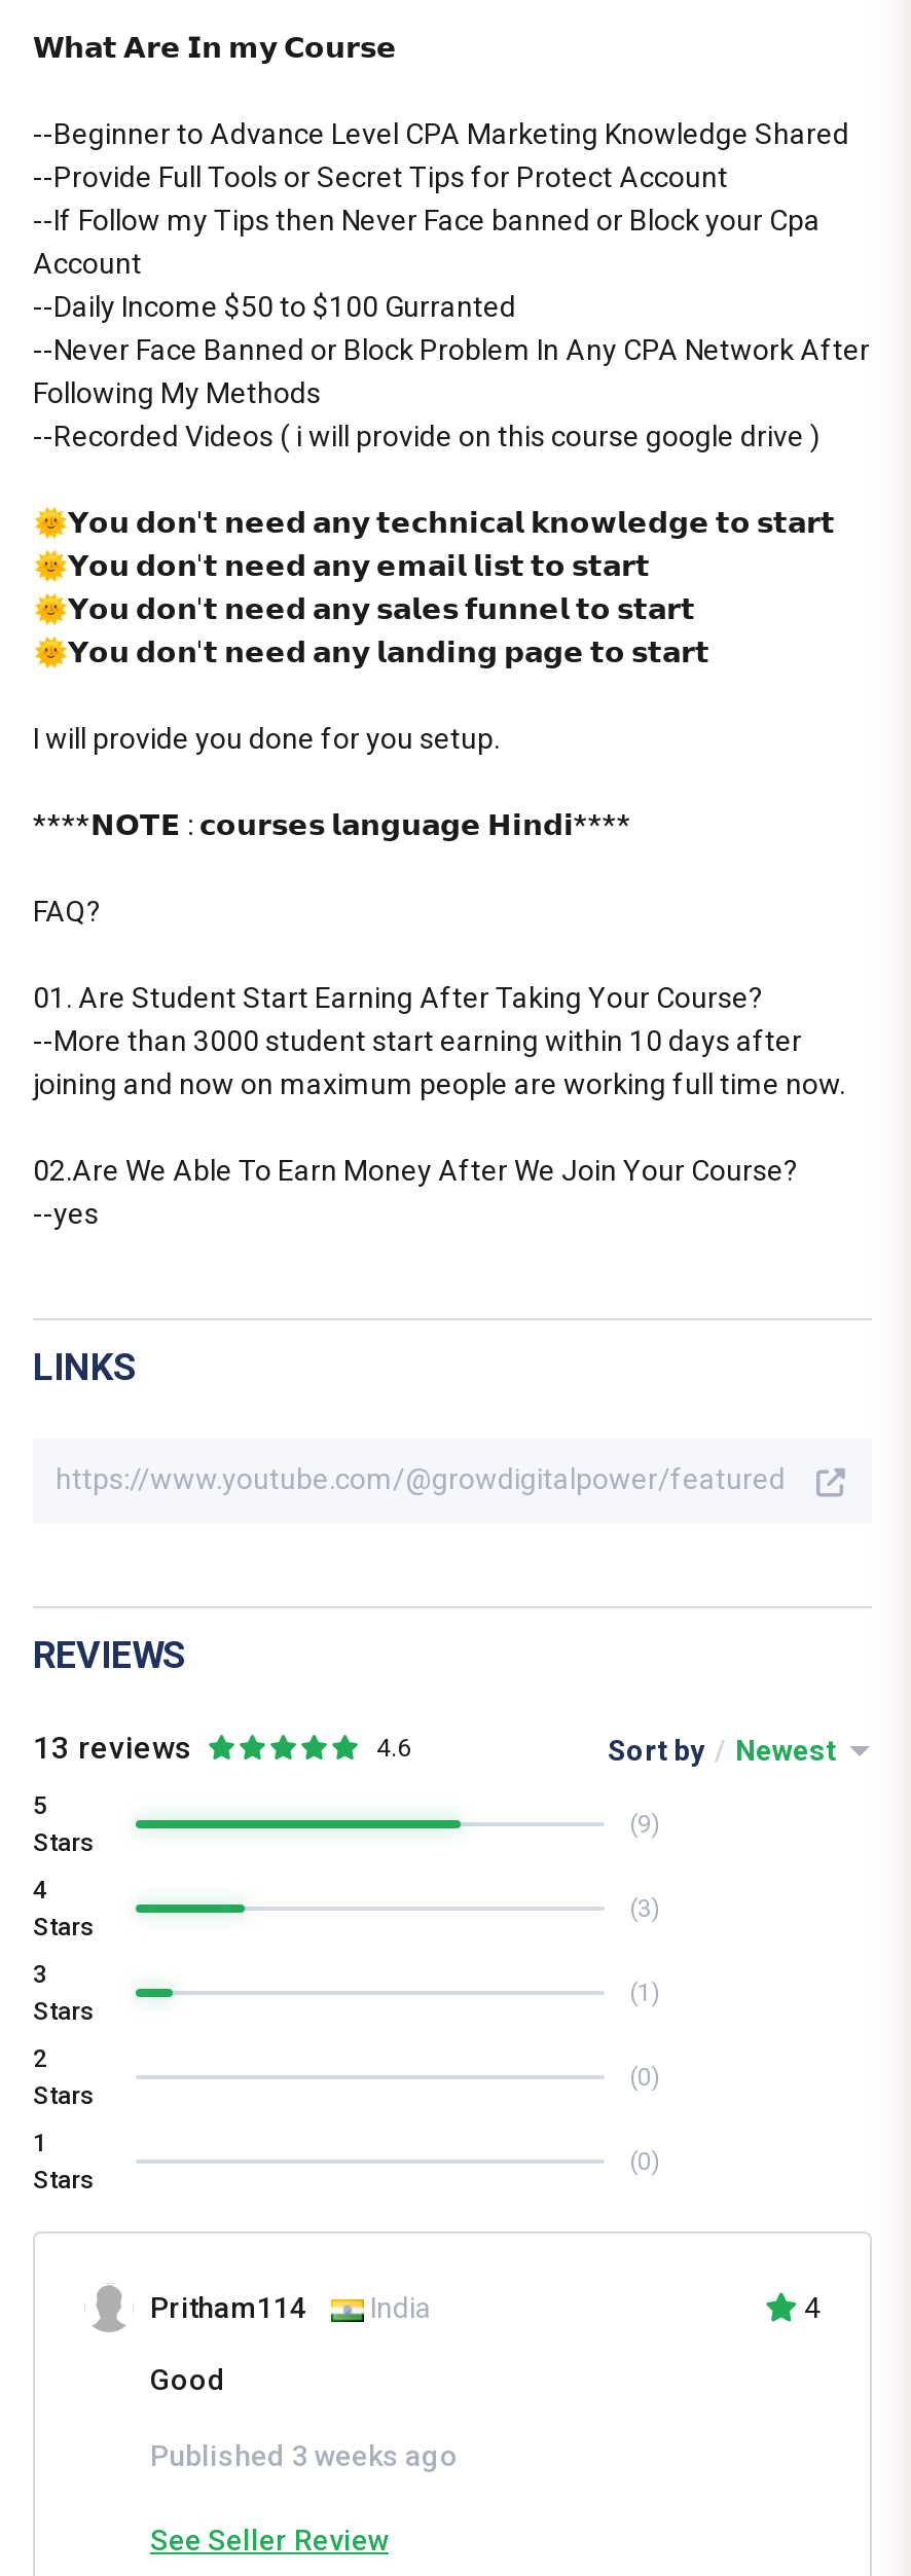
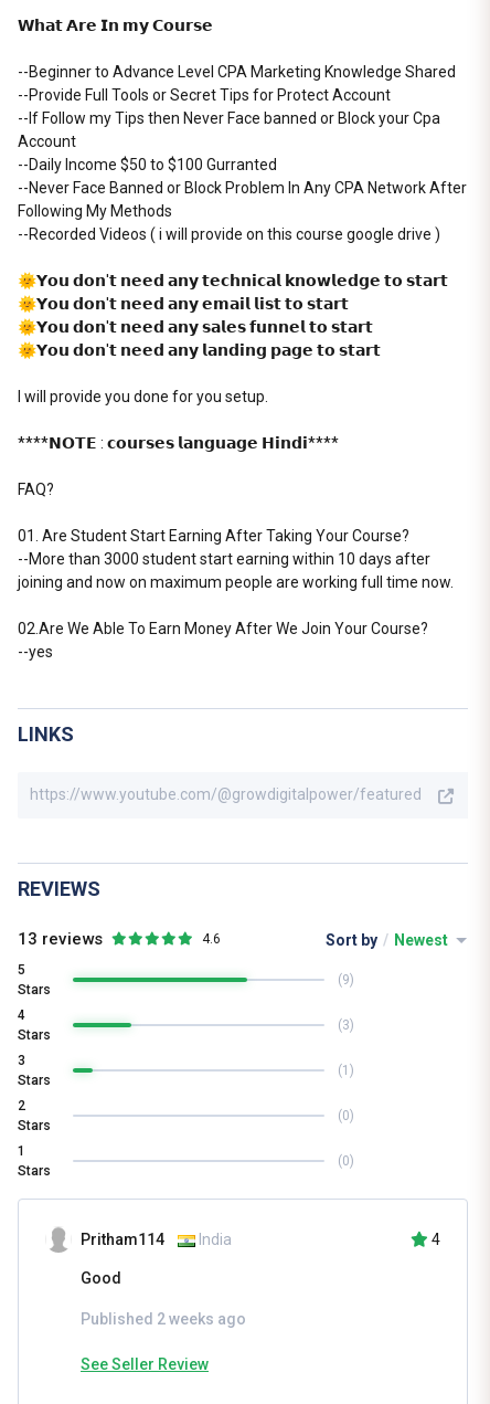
- Published 3 weeks ago
+ Published 2 weeks ago
